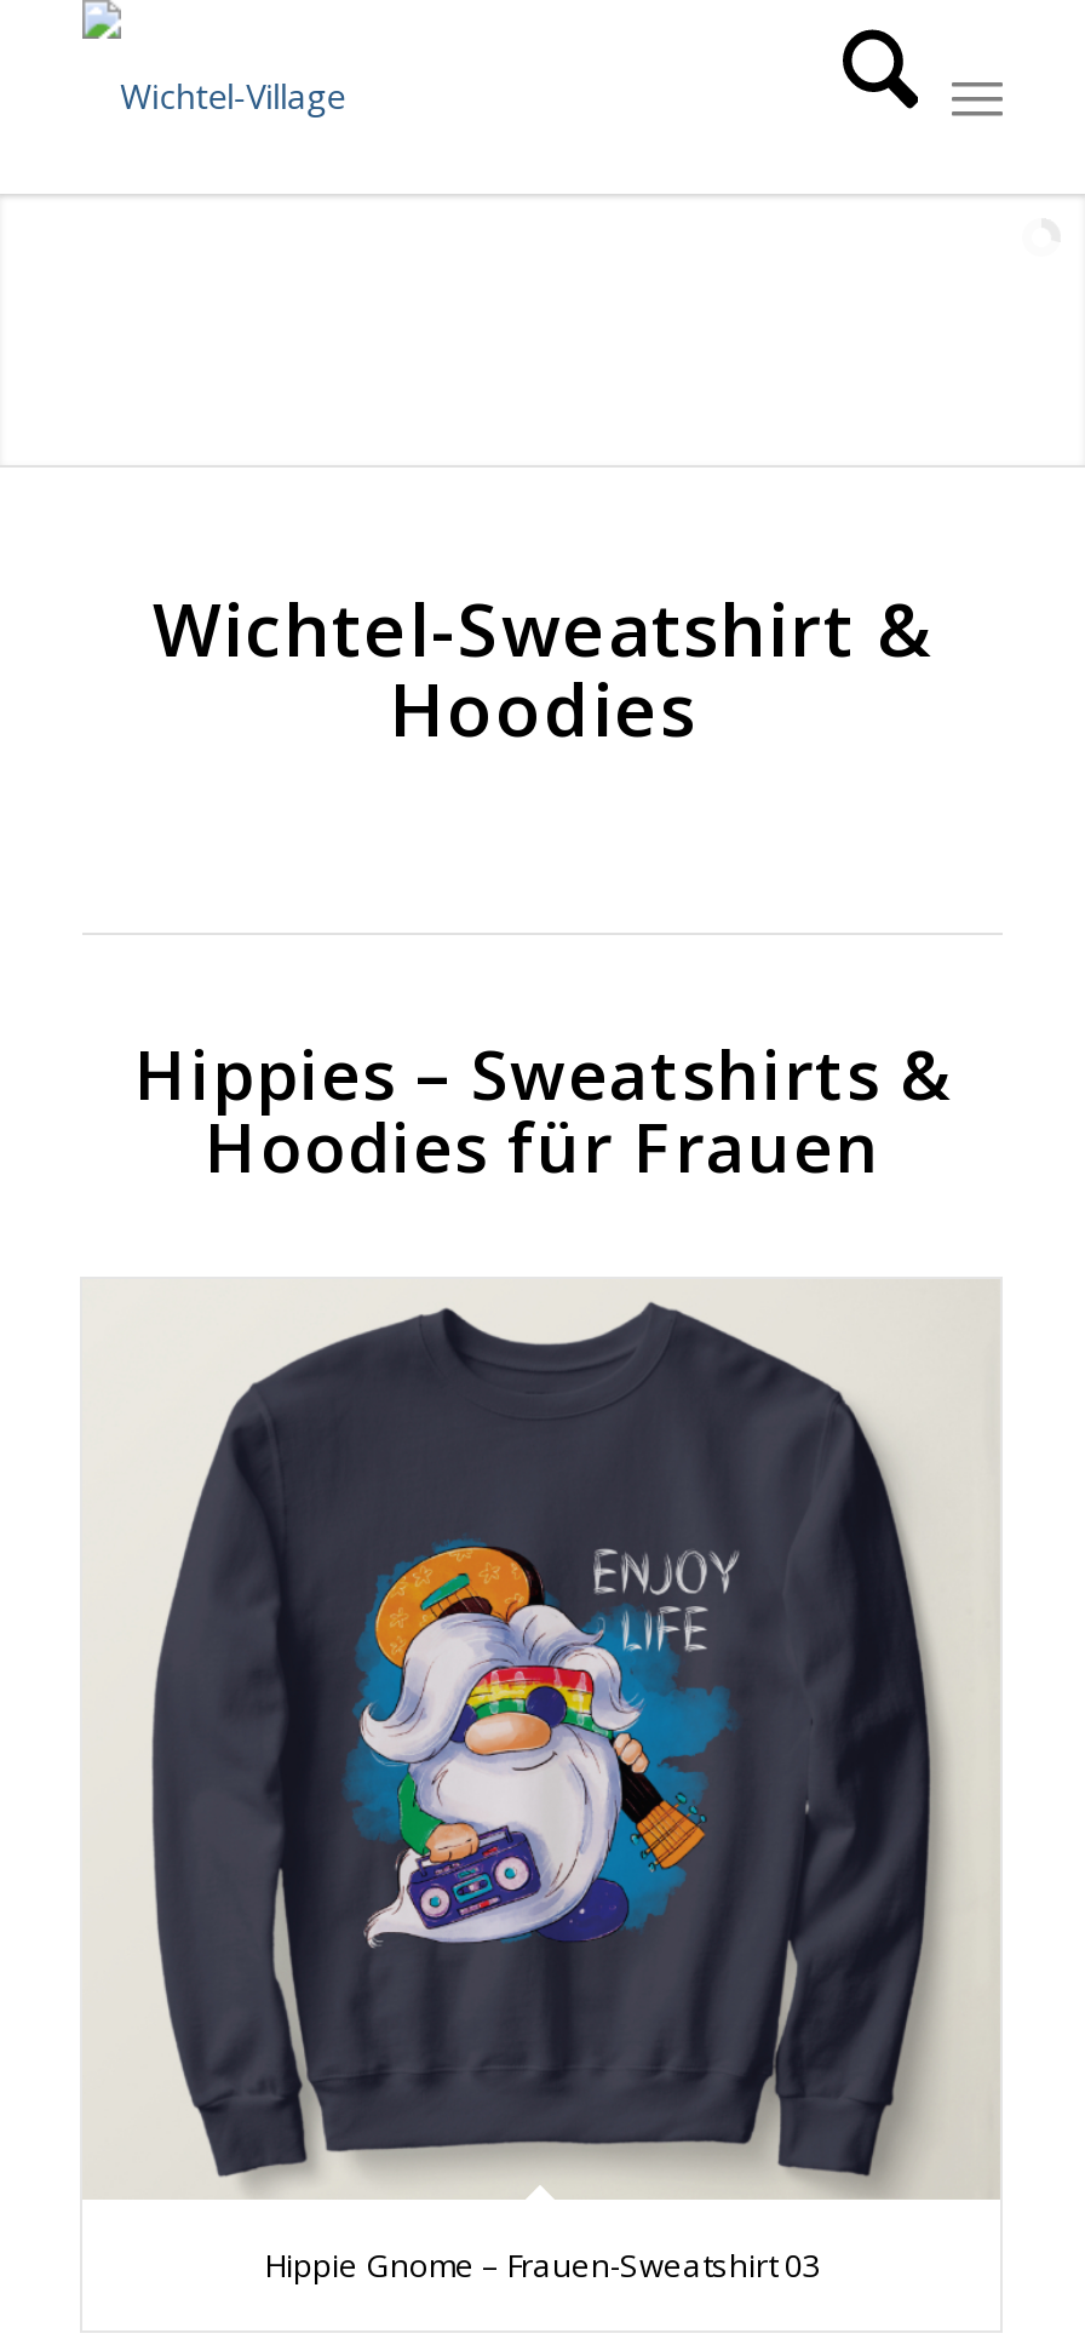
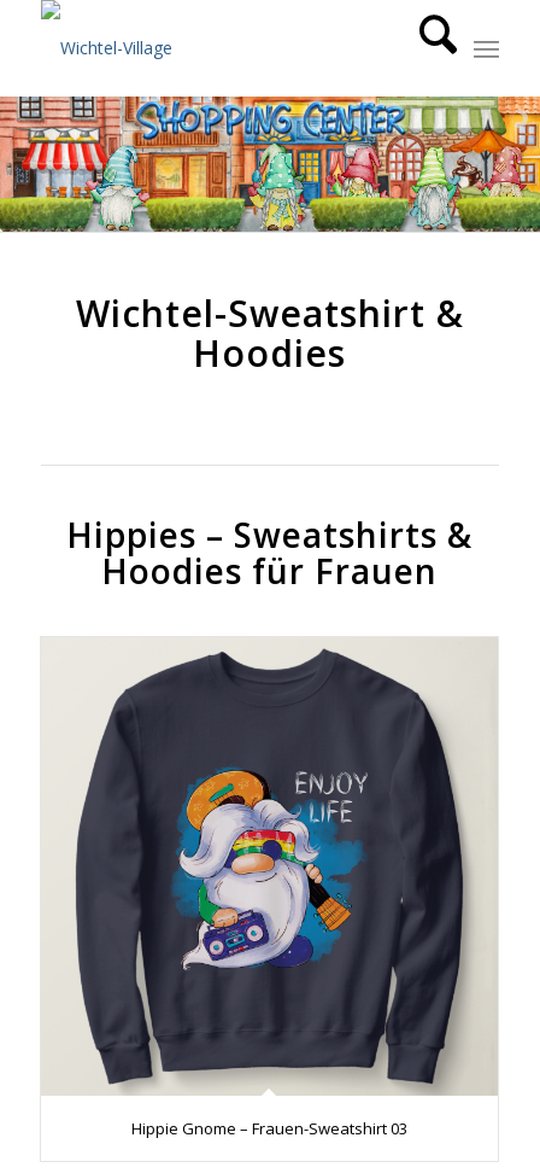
+ [image]
